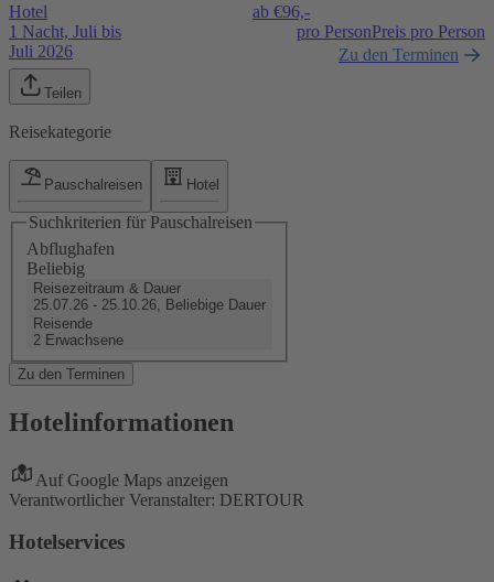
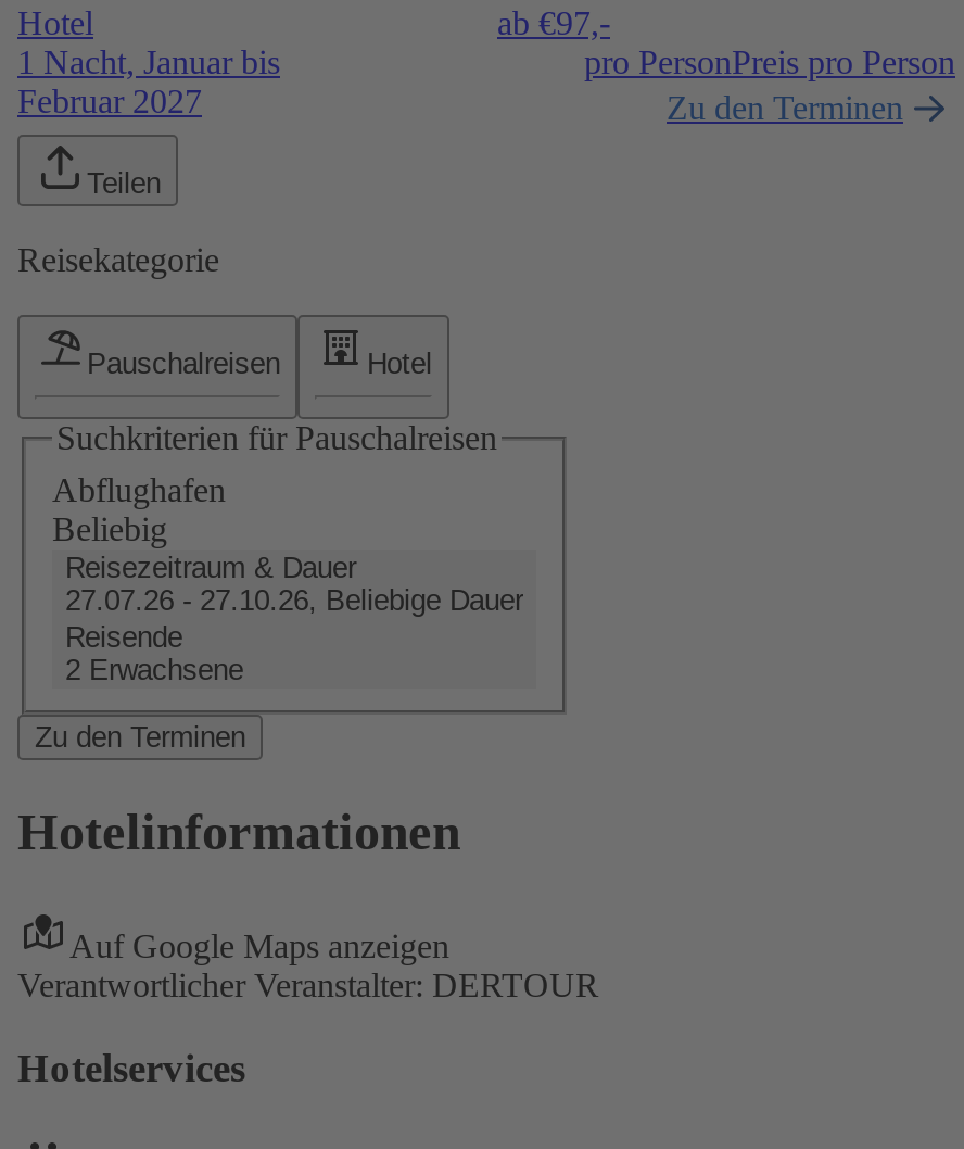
- ab €96,-
+ ab €97,-

- 1 Nacht, Juli bis
- Juli 2026
+ 1 Nacht, Januar bis
+ Februar 2027

- 25.07.26 - 25.10.26, Beliebige Dauer
+ 27.07.26 - 27.10.26, Beliebige Dauer
